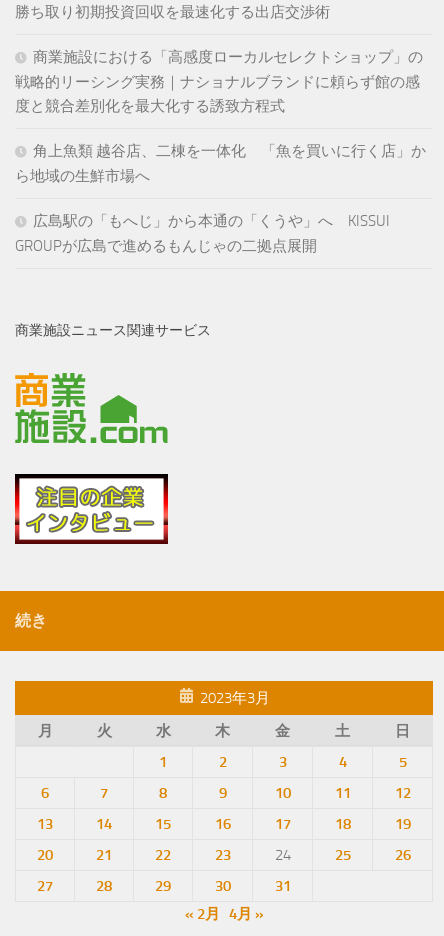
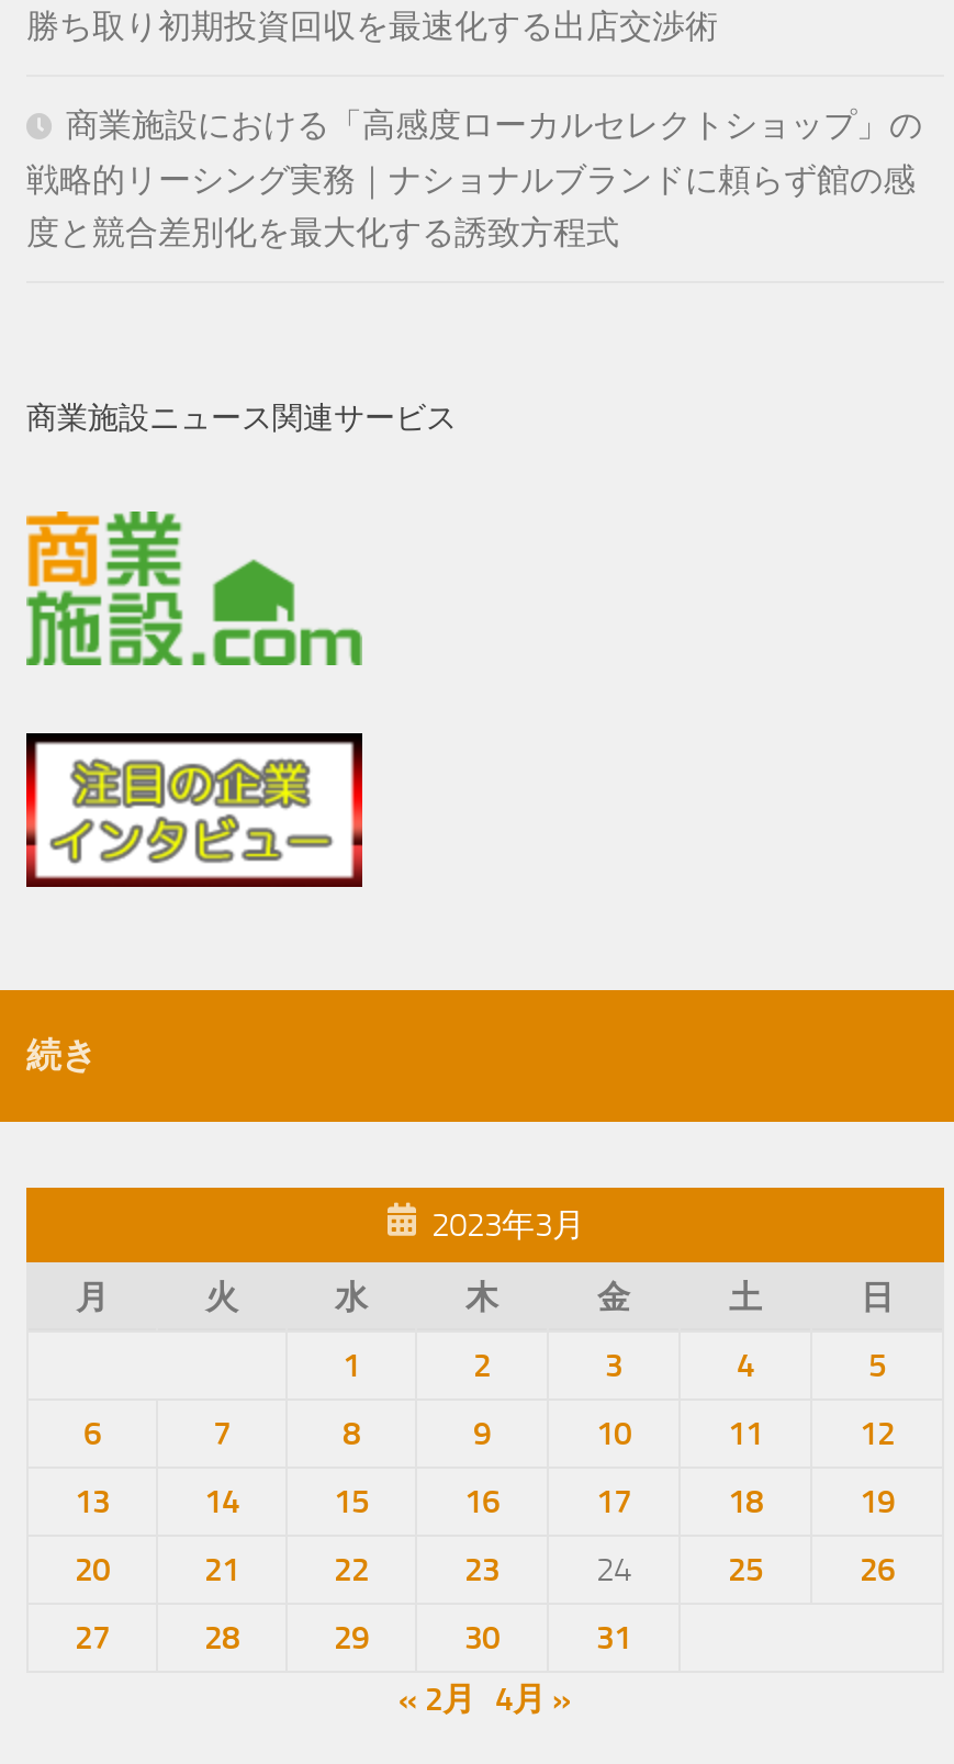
- 角上魚類 越谷店、二棟を一体化 「魚を買いに行く店」か
- ら地域の生鮮市場へ
- 広島駅の「もへじ」から本通の「くうや」へ KISSUI
- GROUPが広島で進めるもんじゃの二拠点展開
